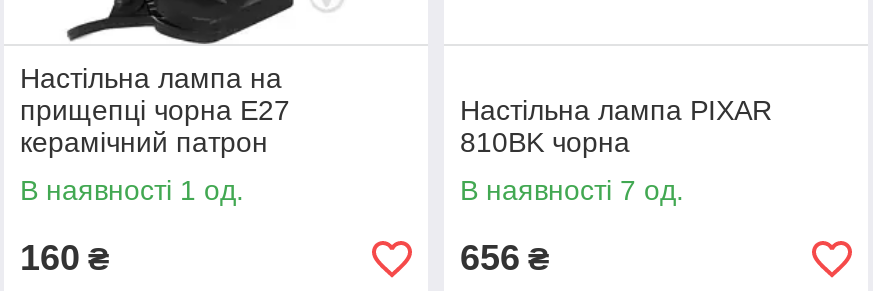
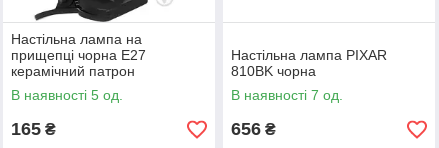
- В наявності 1 од.
+ В наявності 5 од.

- 160 ₴
+ 165 ₴
